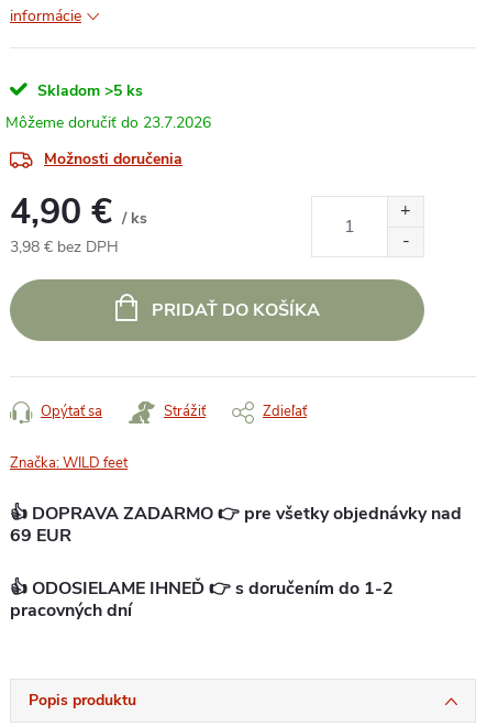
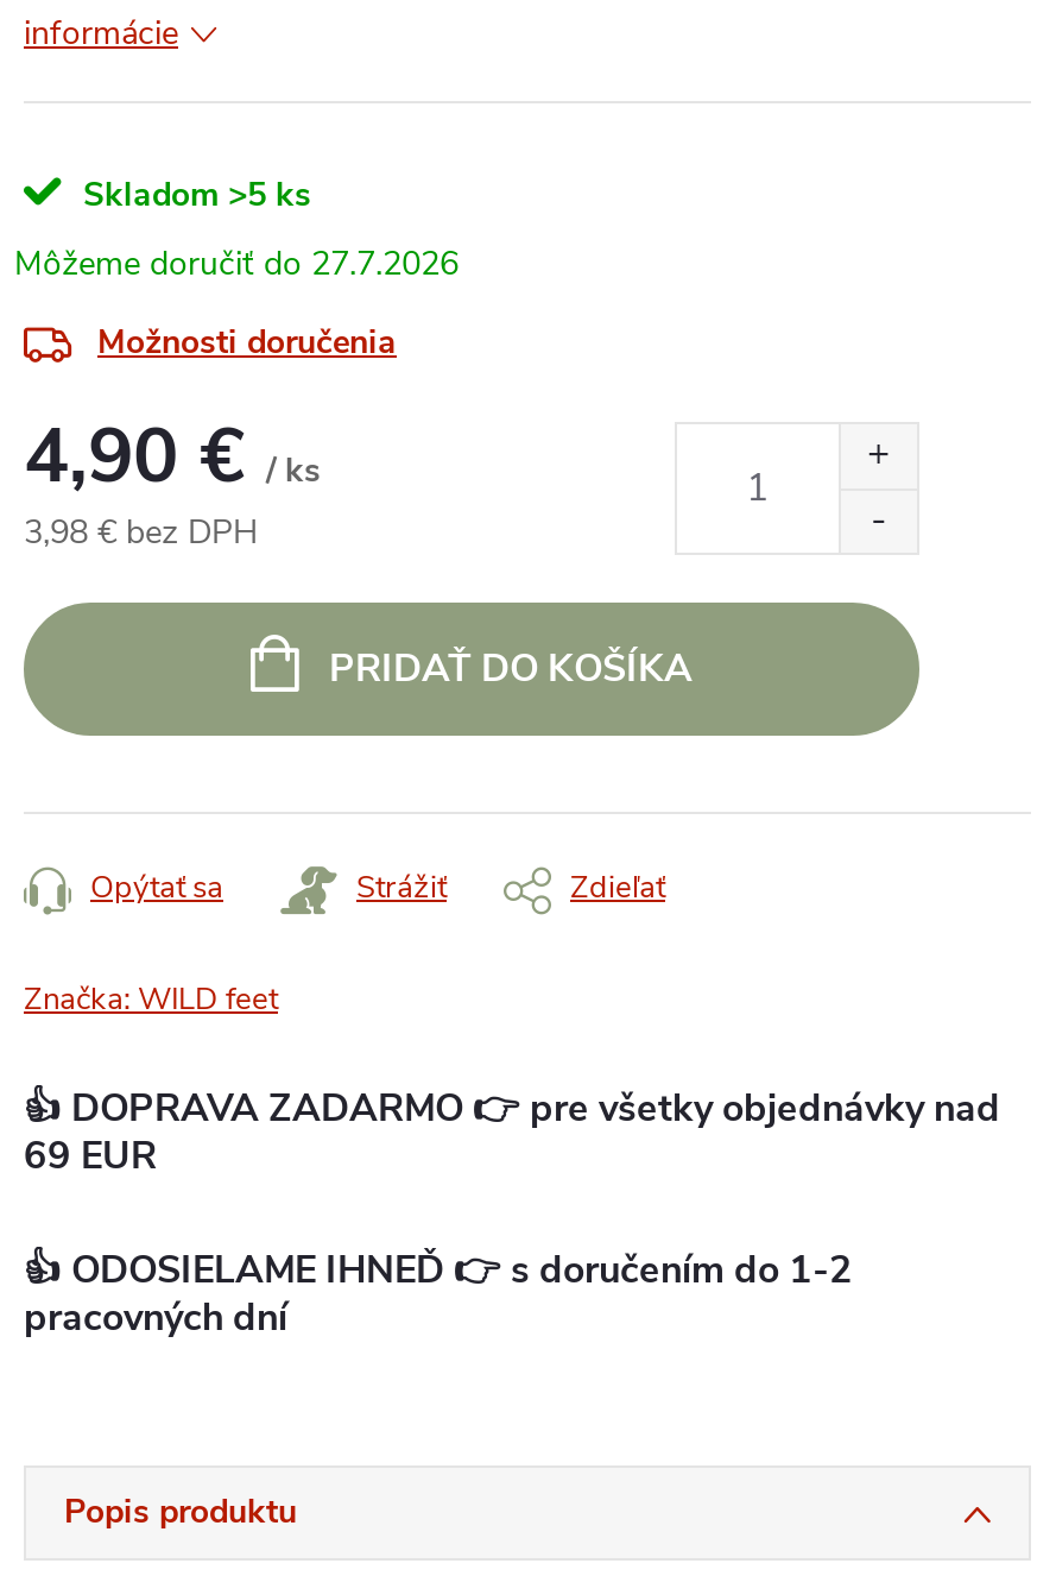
- 23.7.2026
+ 27.7.2026
